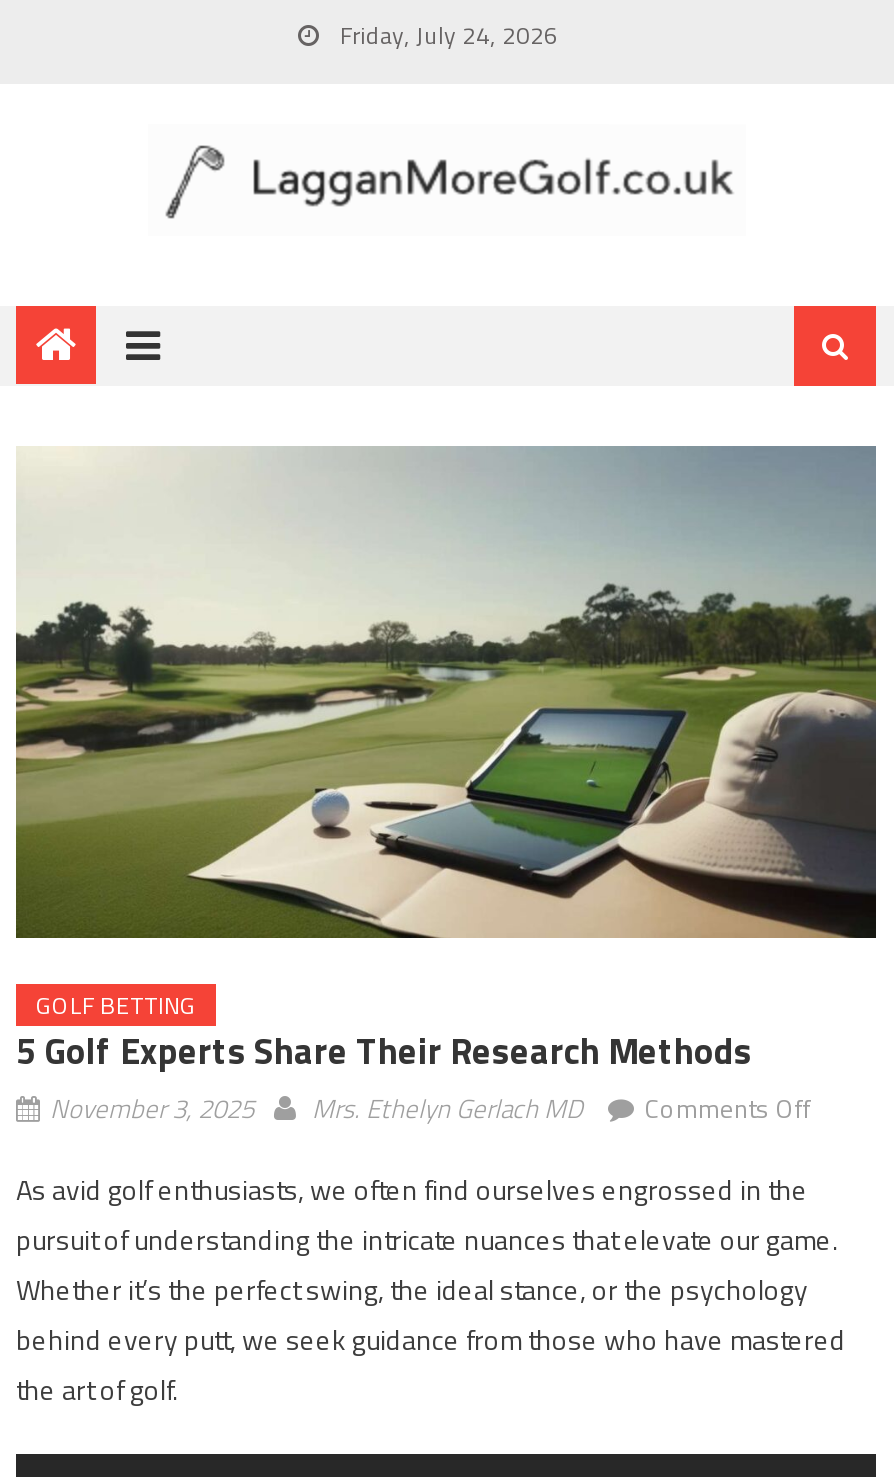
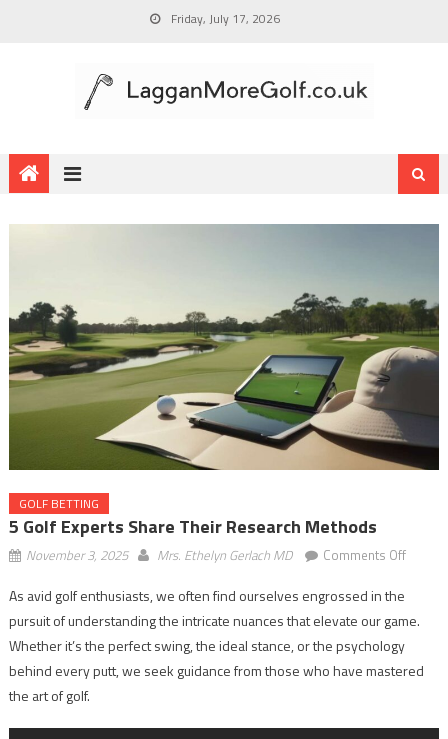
- Friday, July 24, 2026
+ Friday, July 17, 2026
